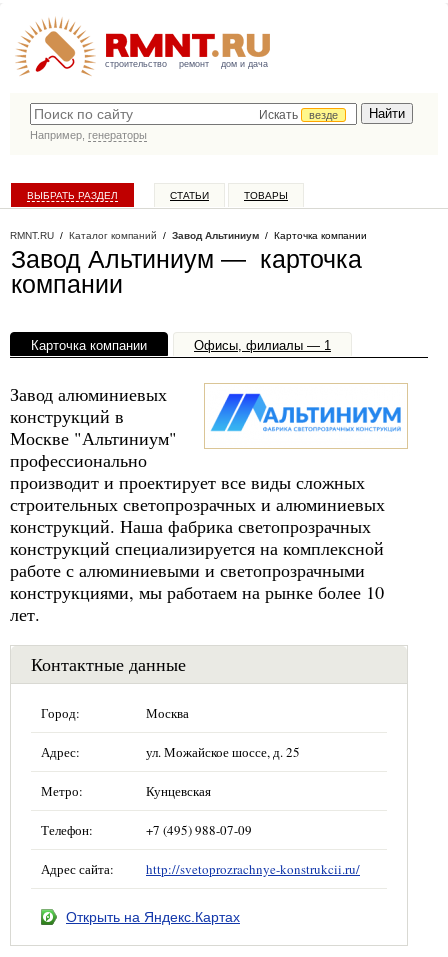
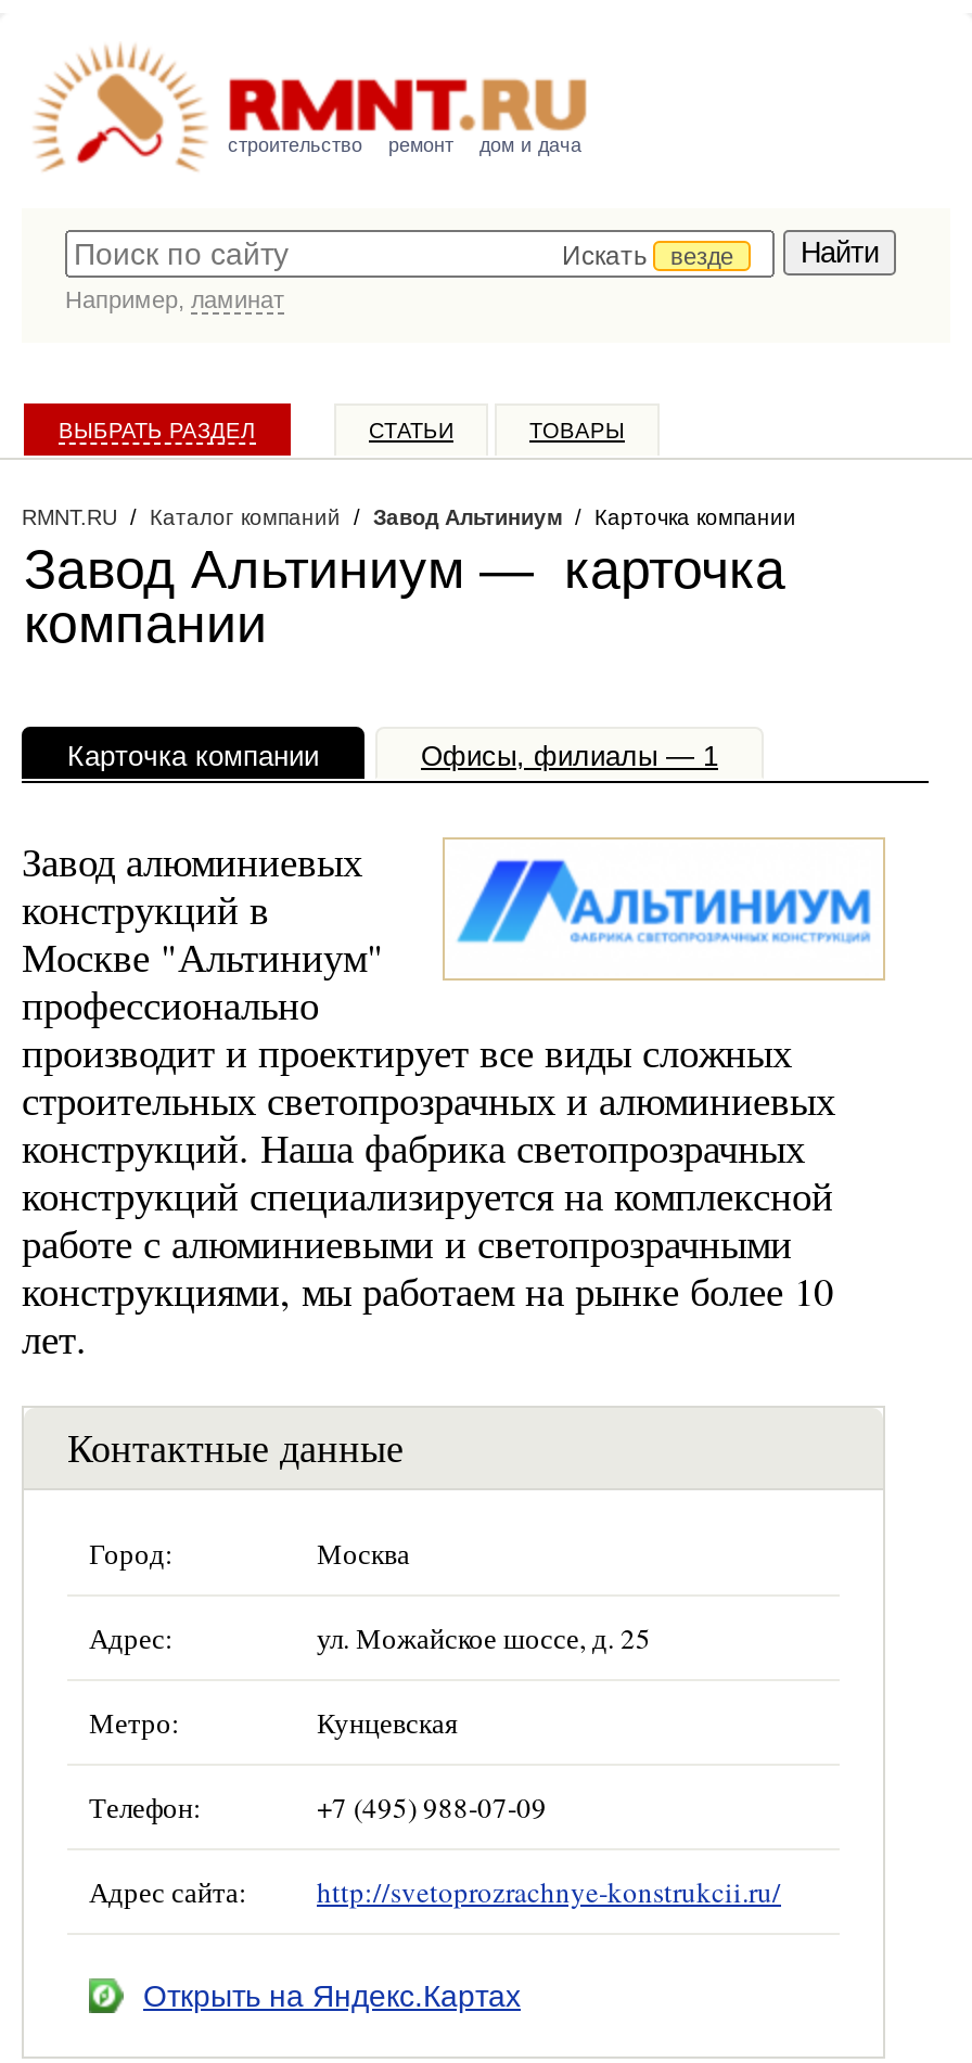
- Например, генераторы
+ Например, ламинат
